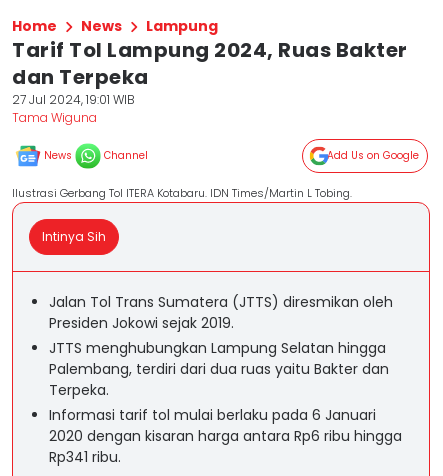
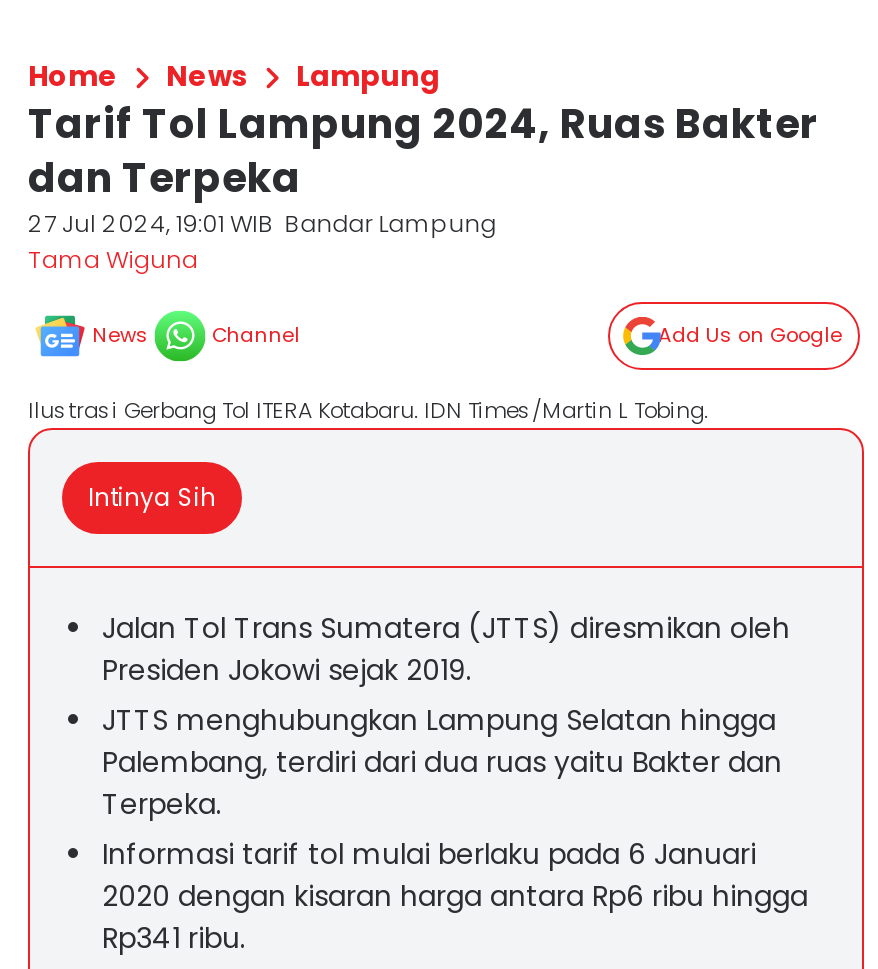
- 27 Jul 2024, 19:01 WIB
+ 27 Jul 2024, 19:01 WIB Bandar Lampung
